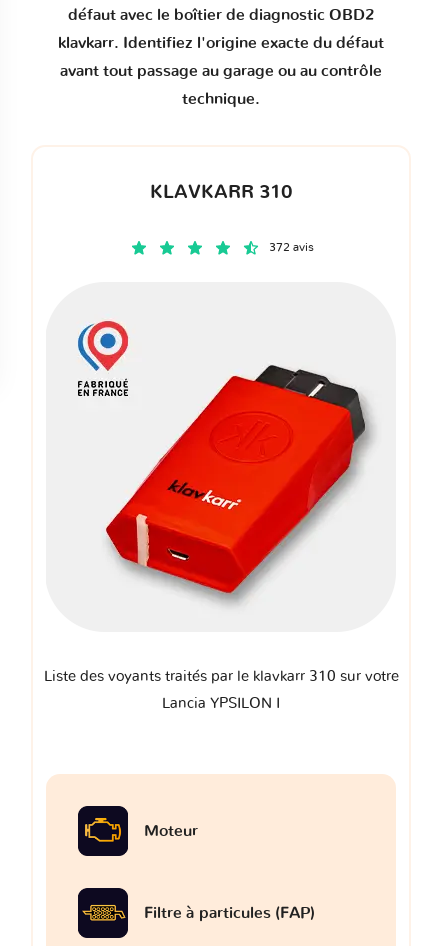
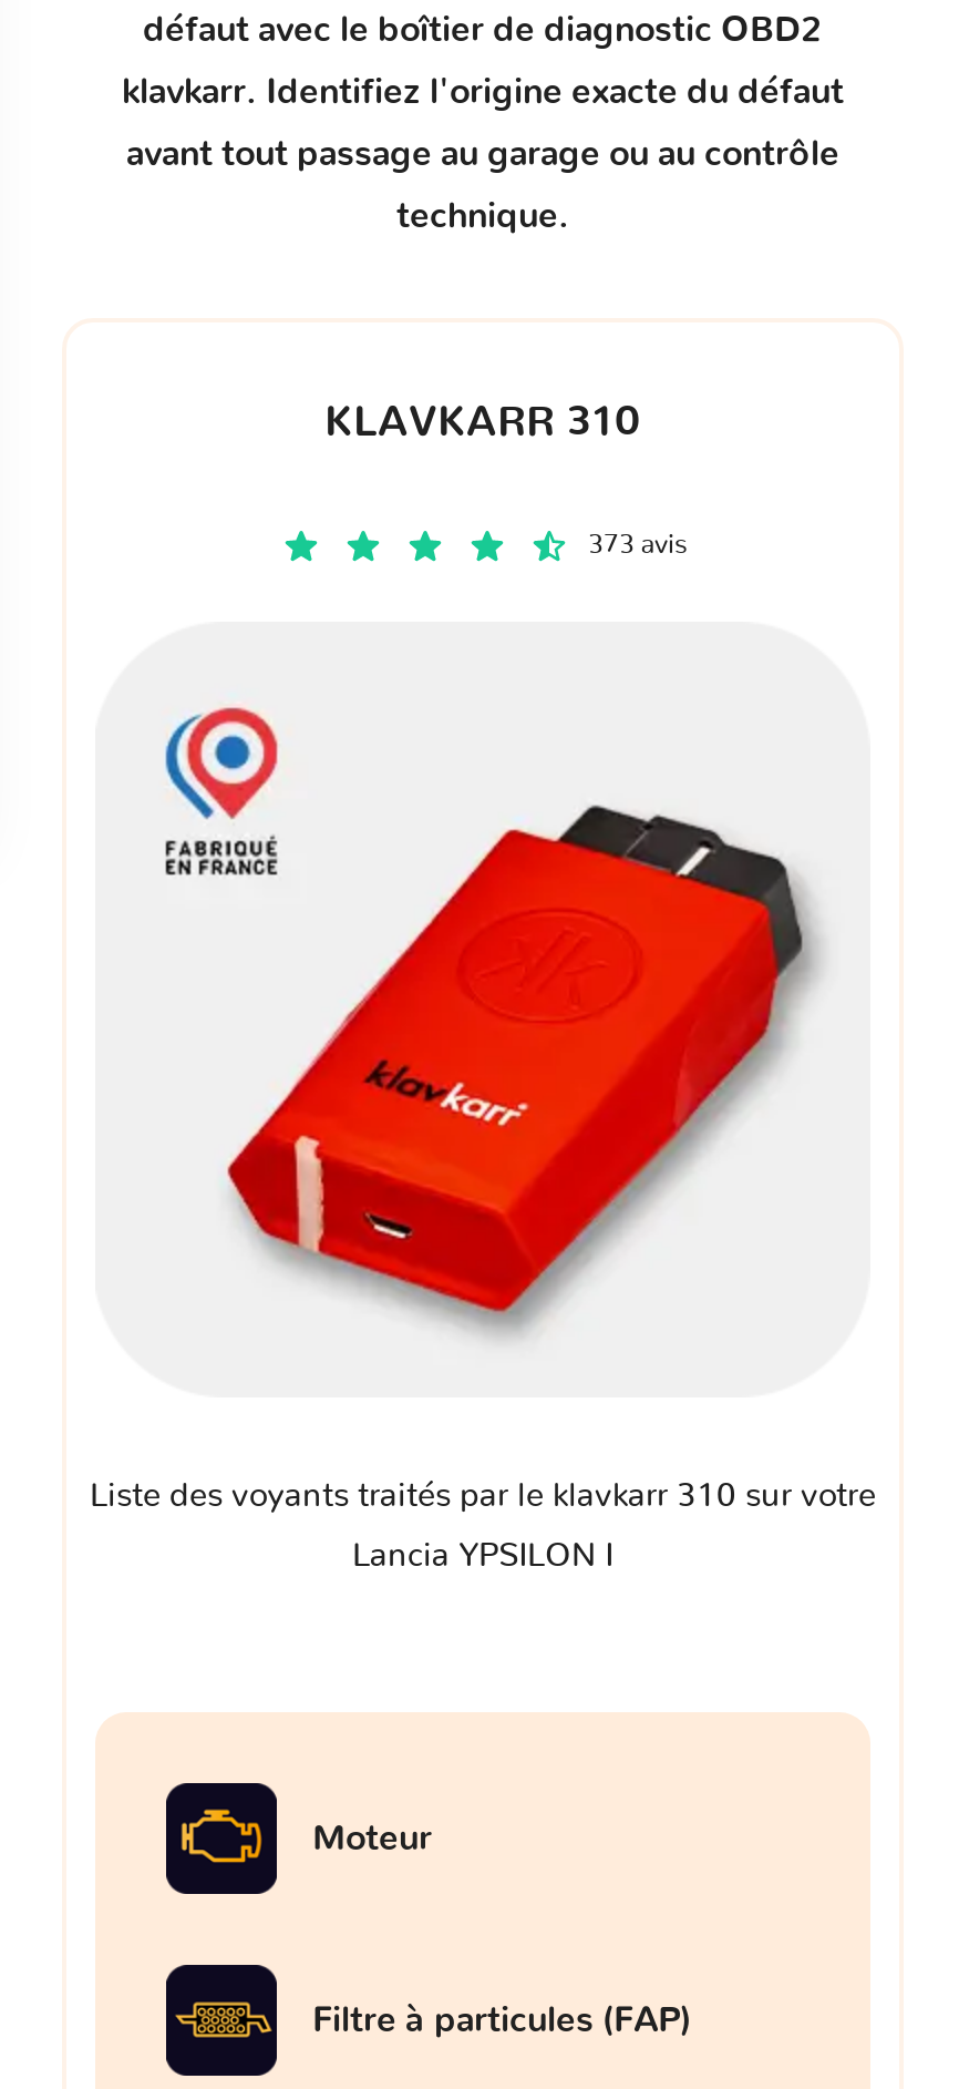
- 372 avis
+ 373 avis
